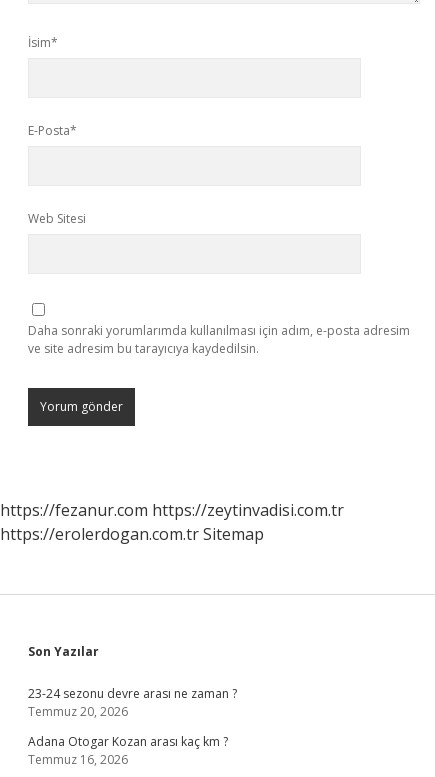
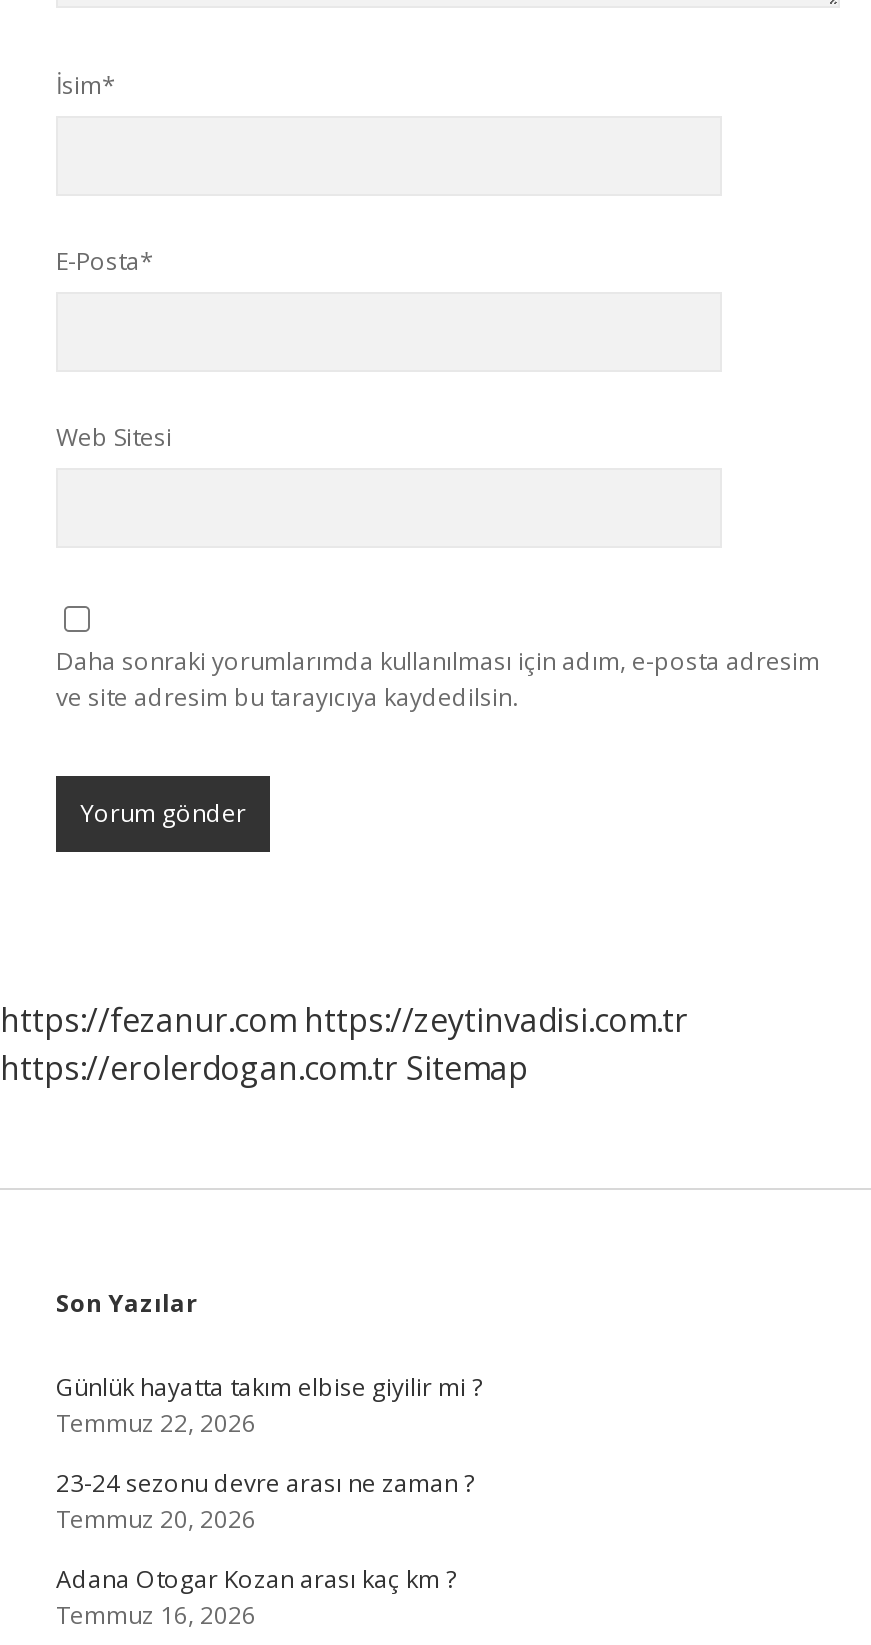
+ Günlük hayatta takım elbise giyilir mi ?
+ Temmuz 22, 2026
